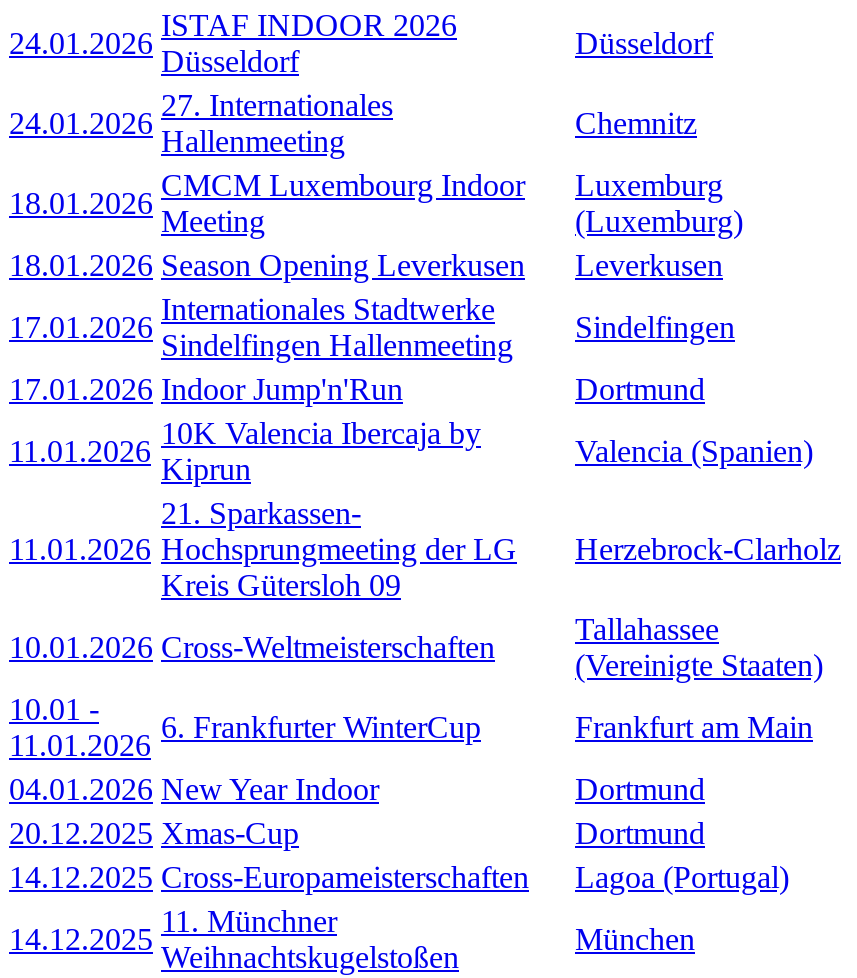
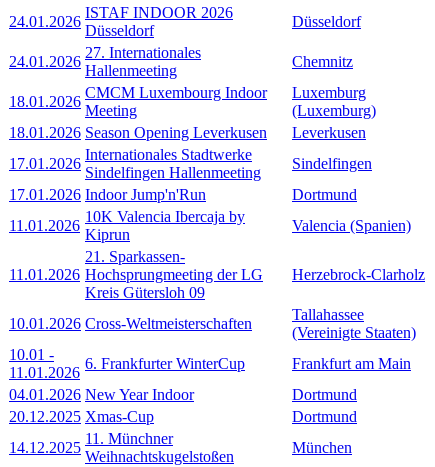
- 14.12.2025 Cross-Europameisterschaften
- Lagoa (Portugal)
